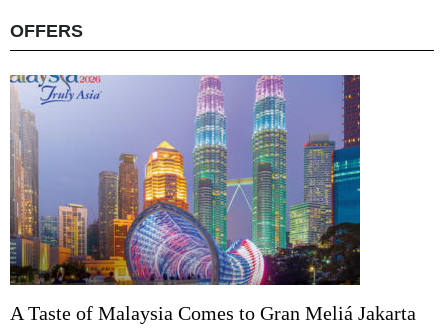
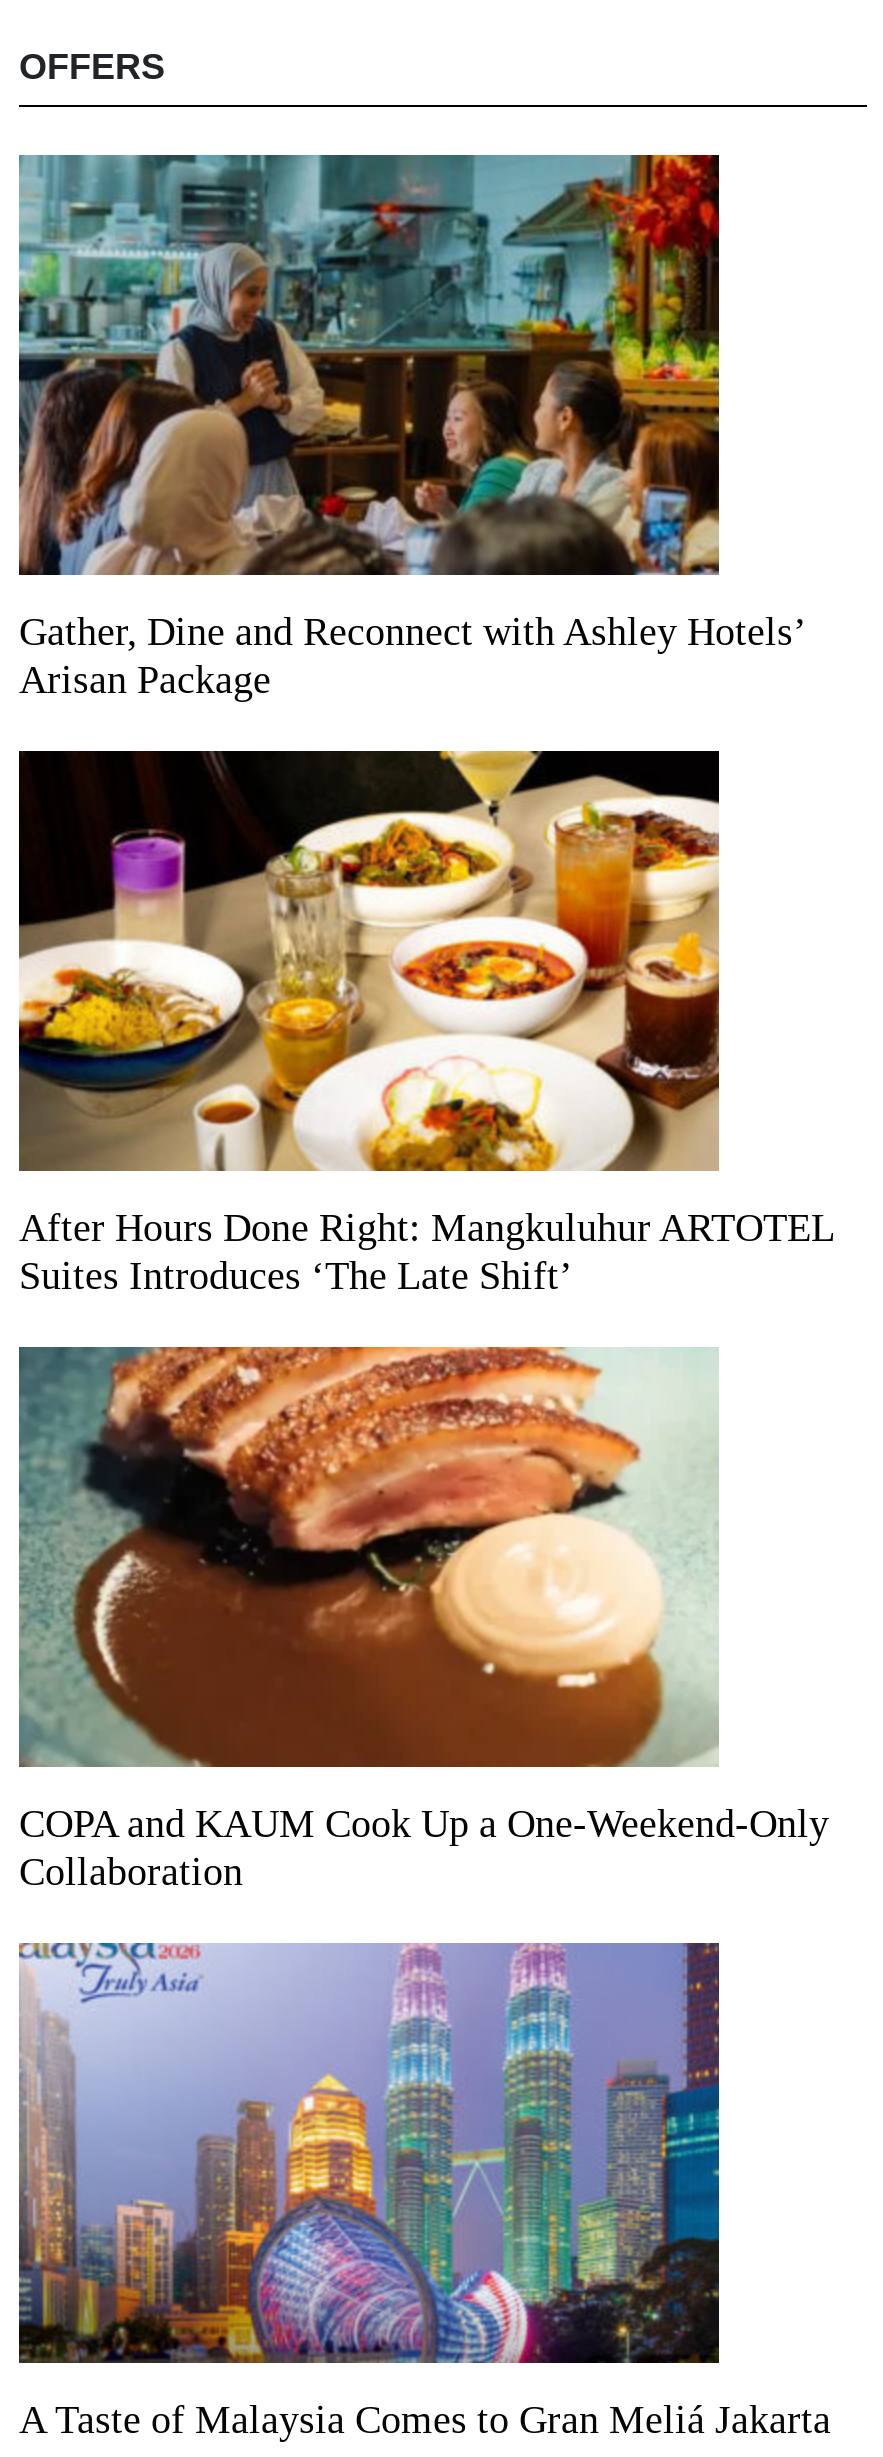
+ [image]
+ Gather, Dine and Reconnect with Ashley Hotels’
+ Arisan Package

+ [image]
+ After Hours Done Right: Mangkuluhur ARTOTEL
+ Suites Introduces ‘The Late Shift’

+ [image]
+ COPA and KAUM Cook Up a One-Weekend-Only
+ Collaboration
